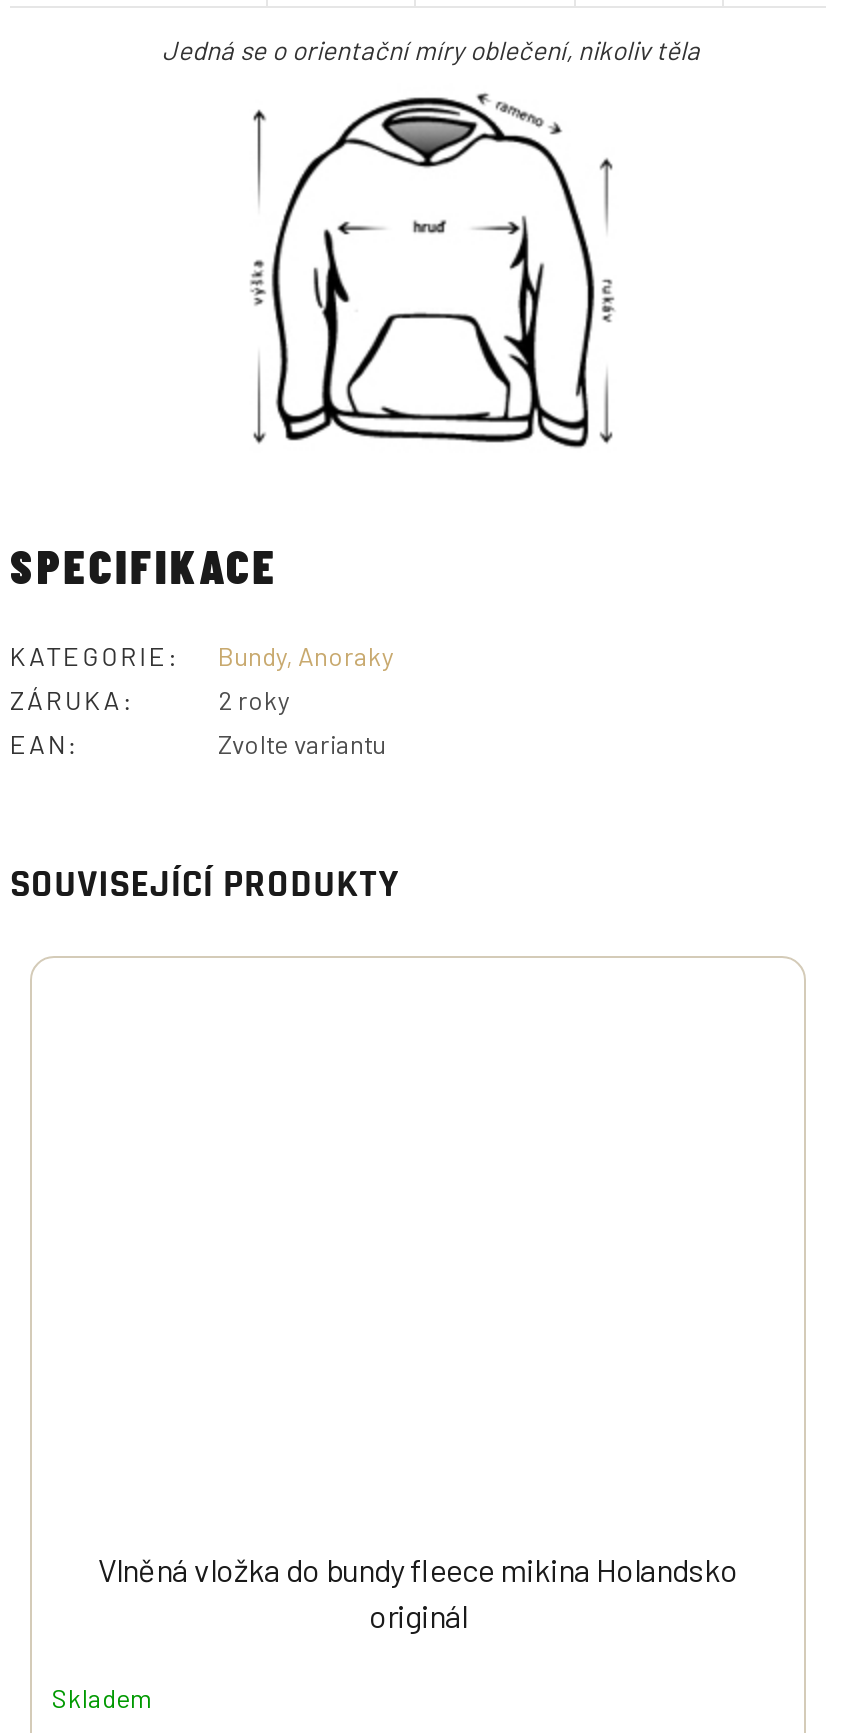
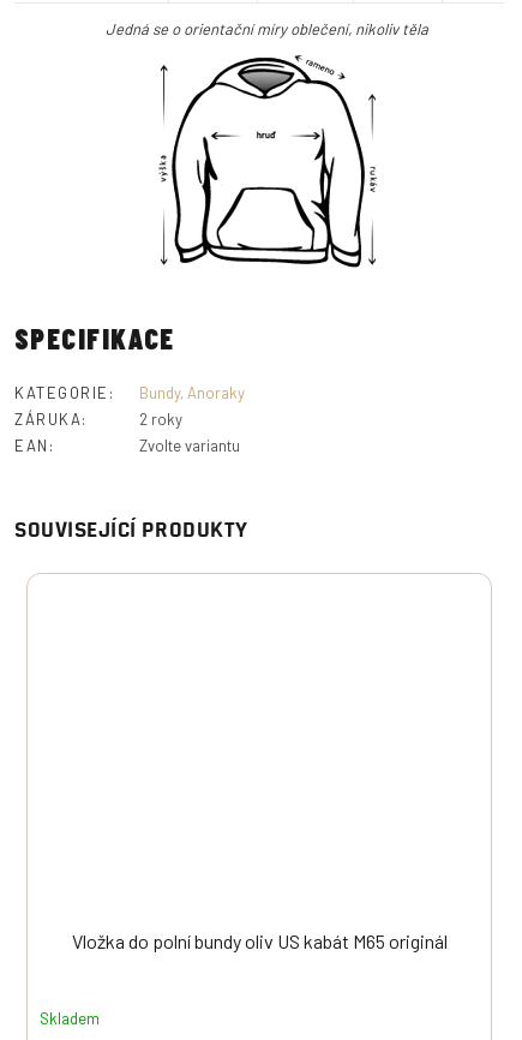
- Vlněná vložka do bundy fleece mikina Holandsko
- originál
+ Vložka do polní bundy oliv US kabát M65 originál
